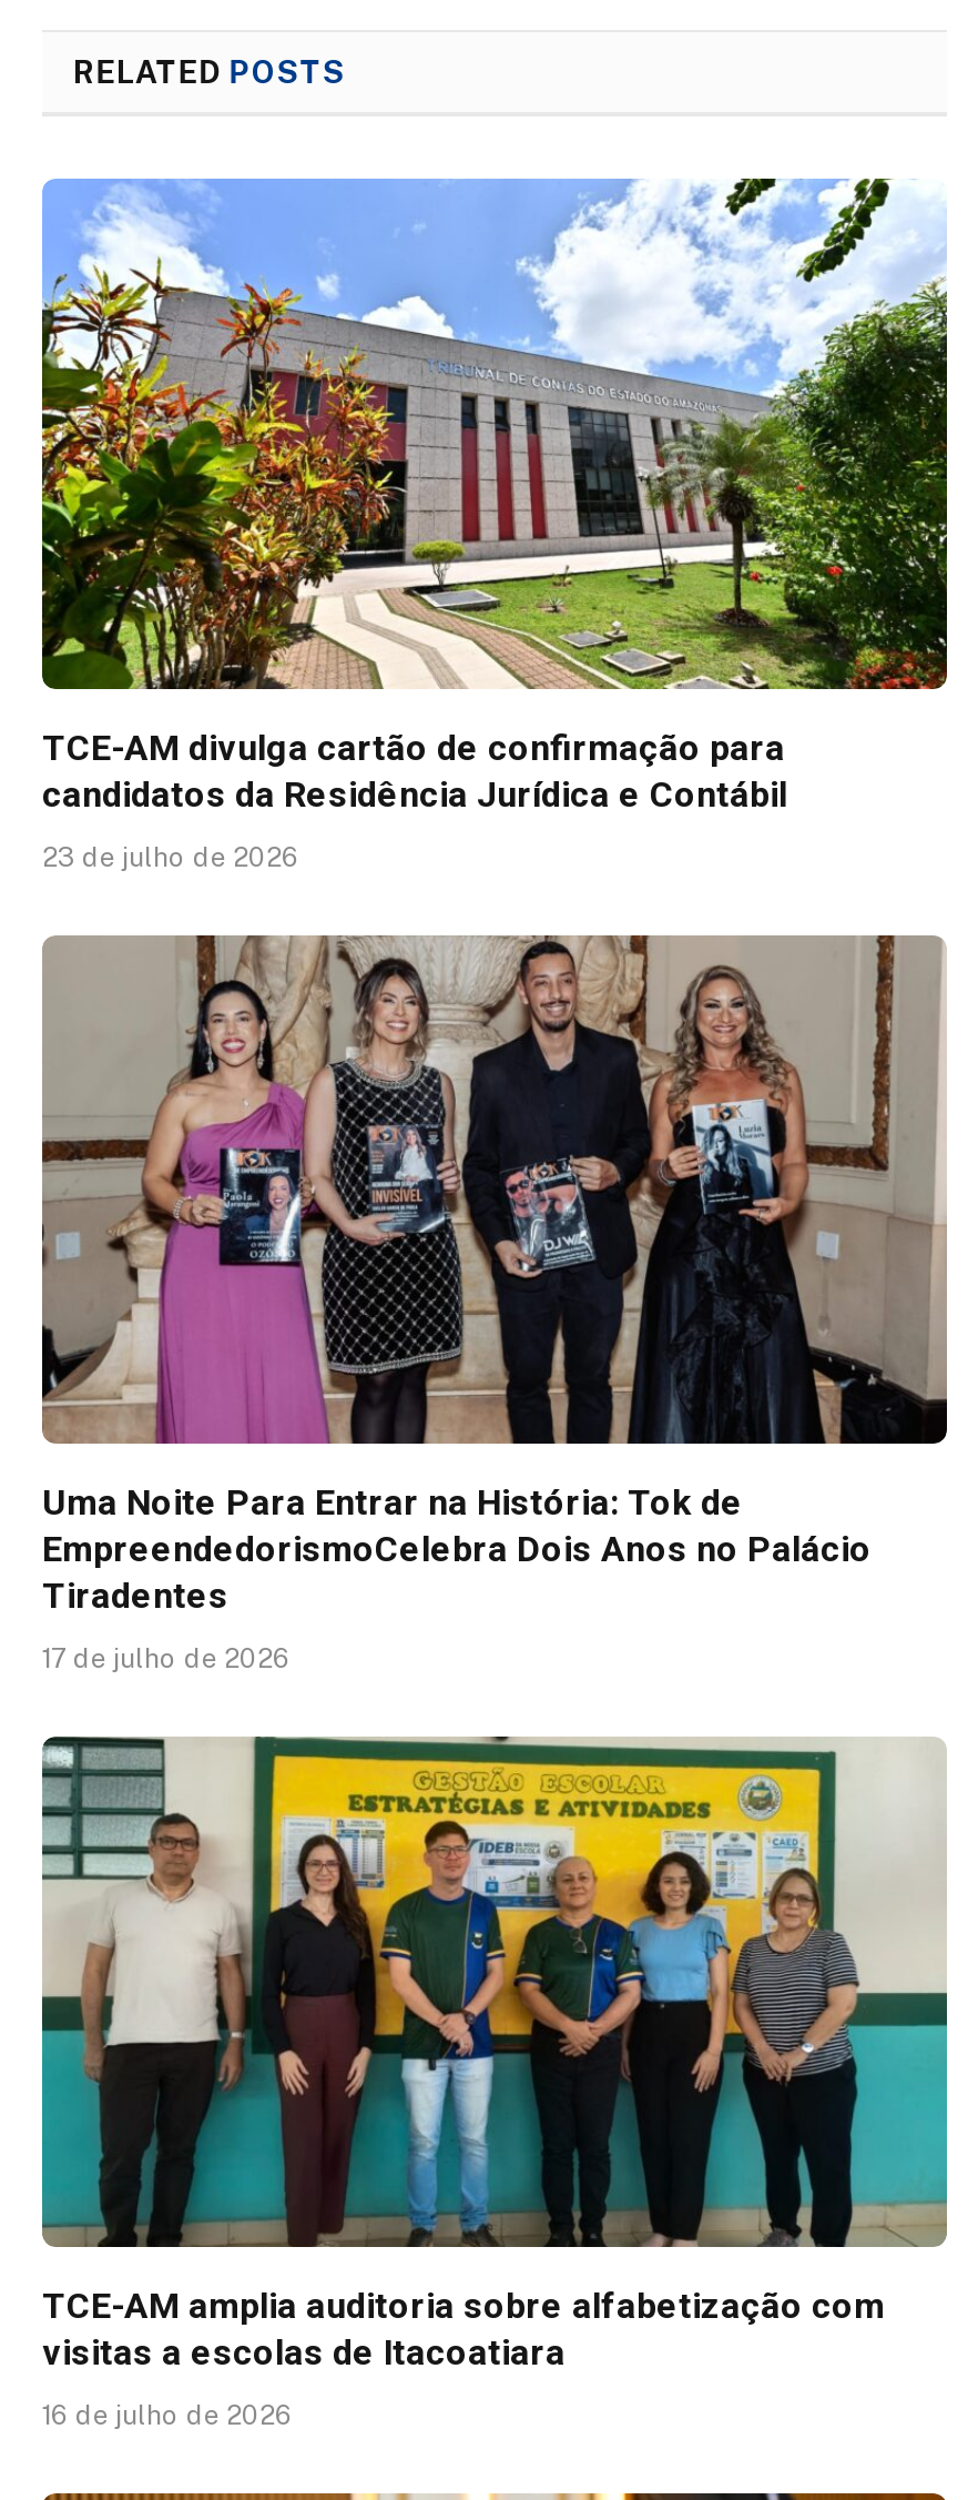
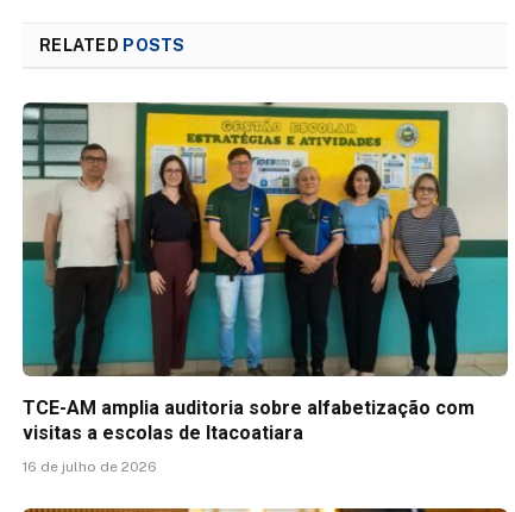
- [image]
- TCE-AM divulga cartão de confirmação para
- candidatos da Residência Jurídica e Contábil
- 23 de julho de 2026

- [image]
- Uma Noite Para Entrar na História: Tok de
- EmpreendedorismoCelebra Dois Anos no Palácio
- Tiradentes
- 17 de julho de 2026
